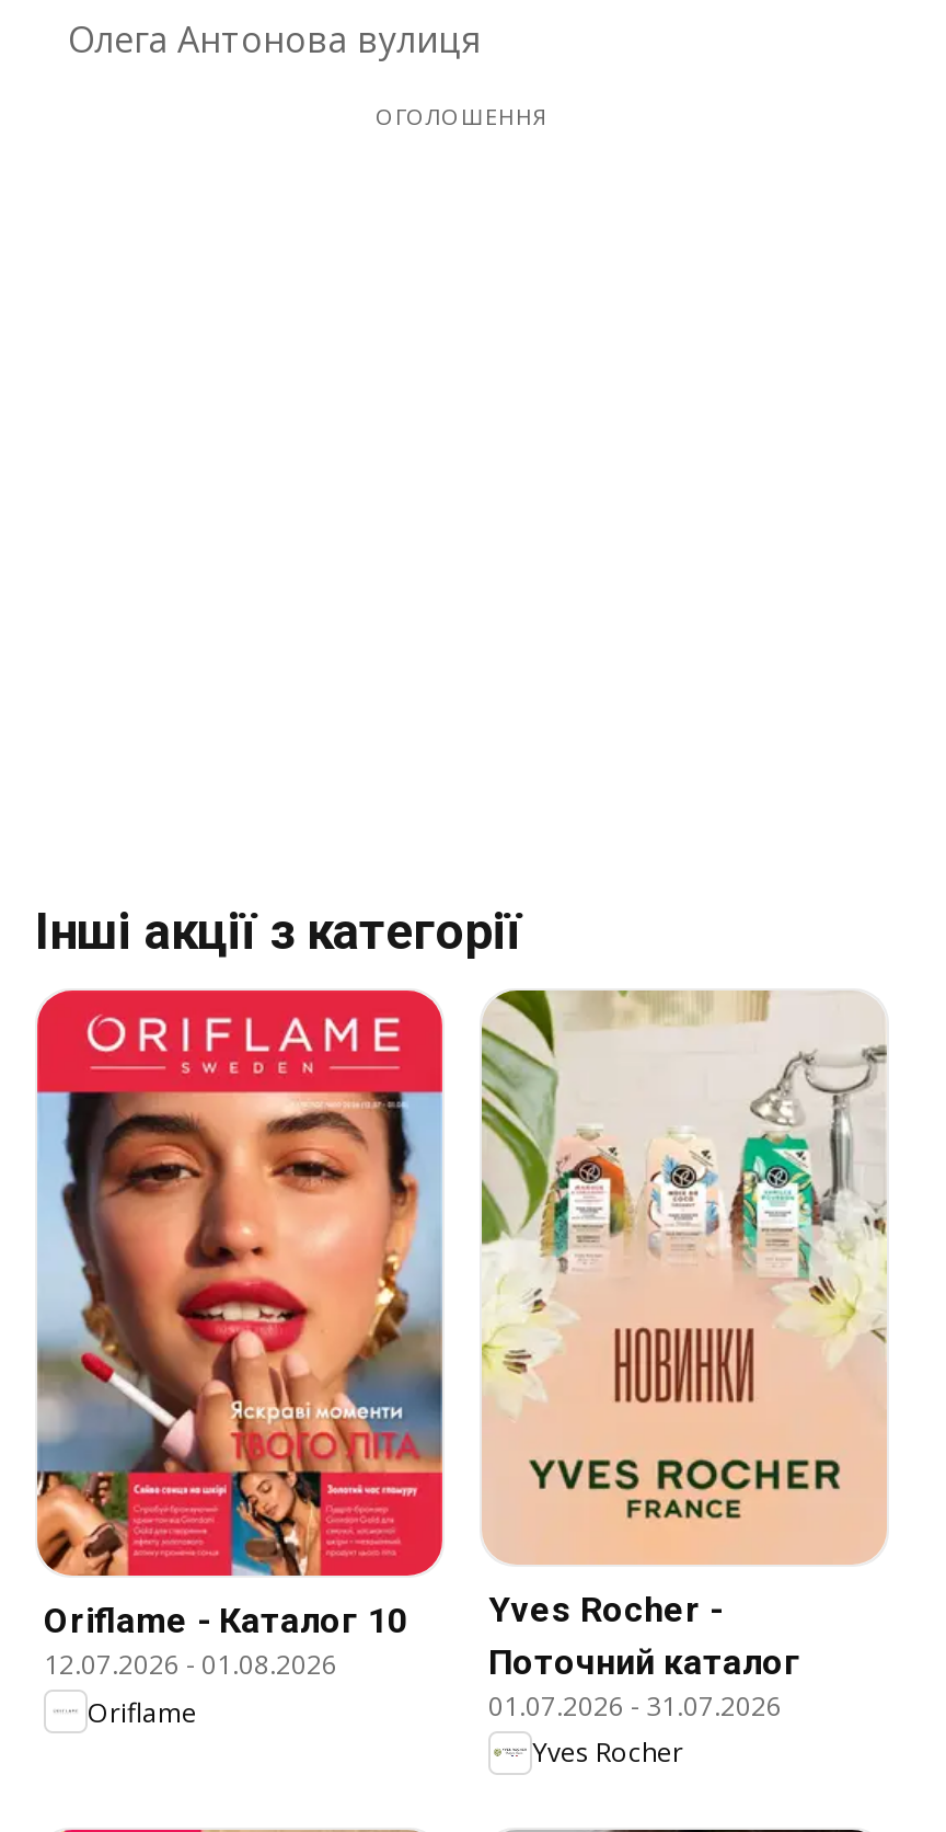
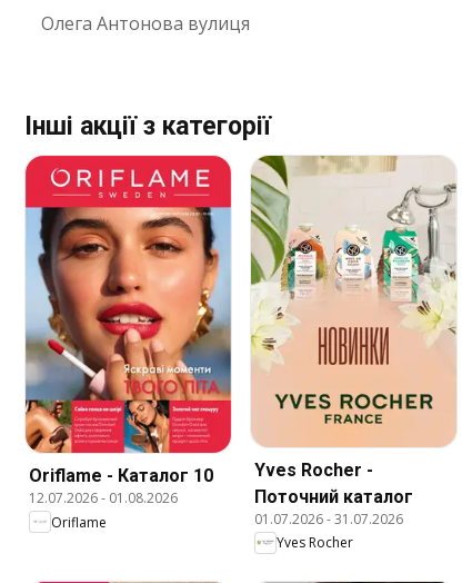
- ОГОЛОШЕННЯ
